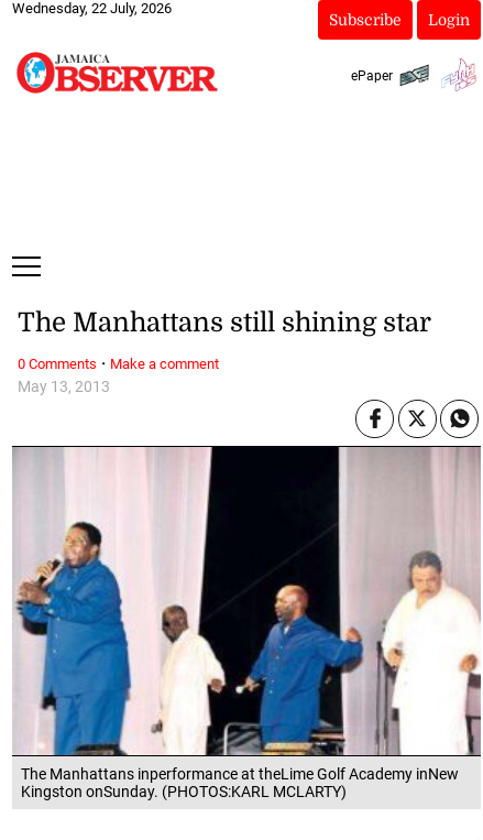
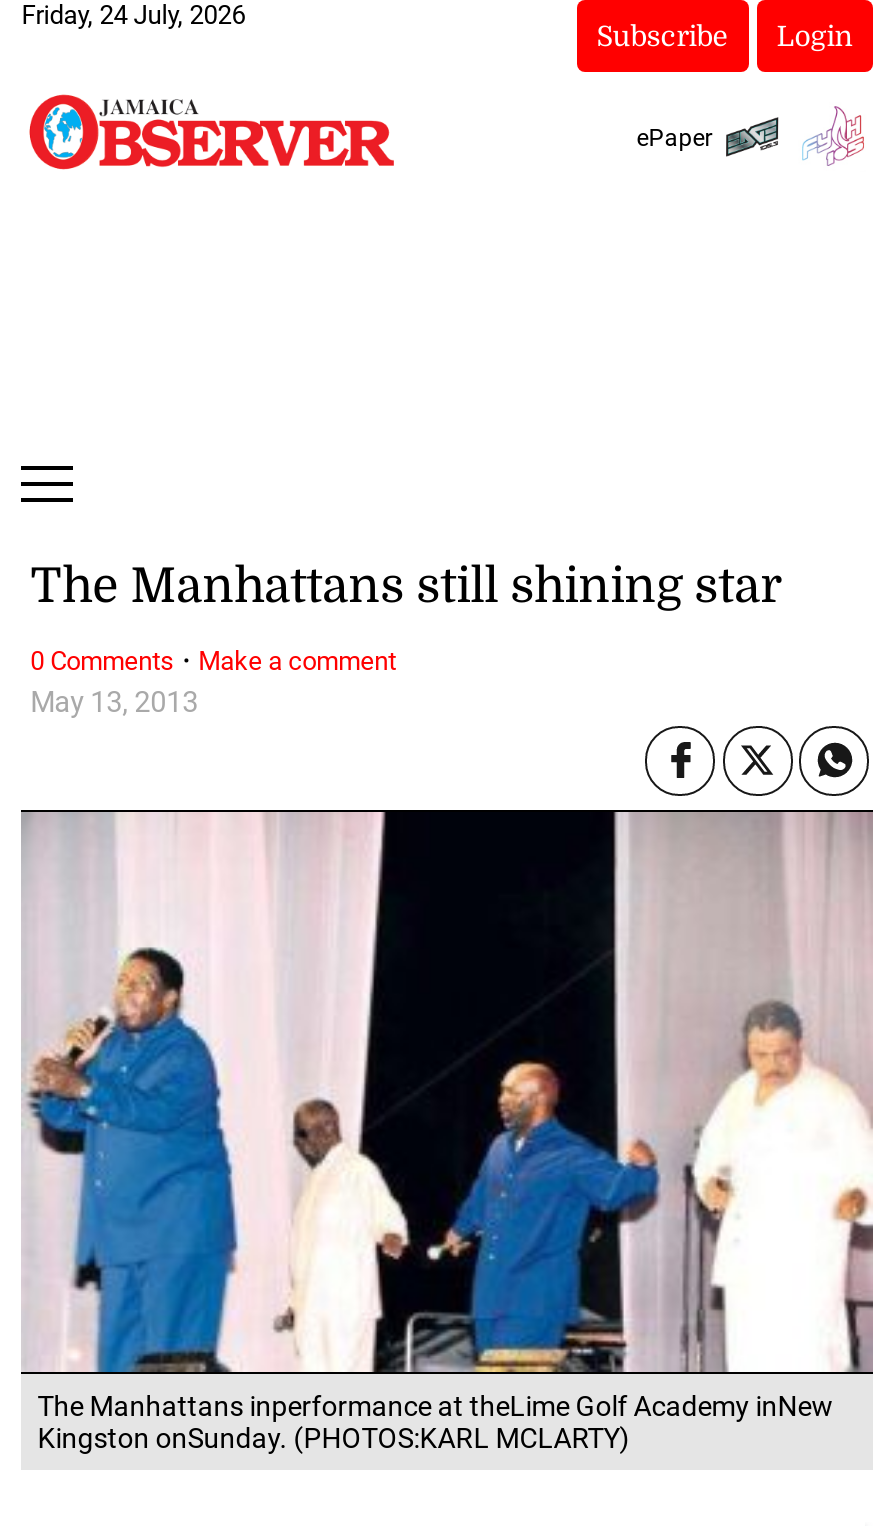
- Wednesday, 22 July, 2026
+ Friday, 24 July, 2026
